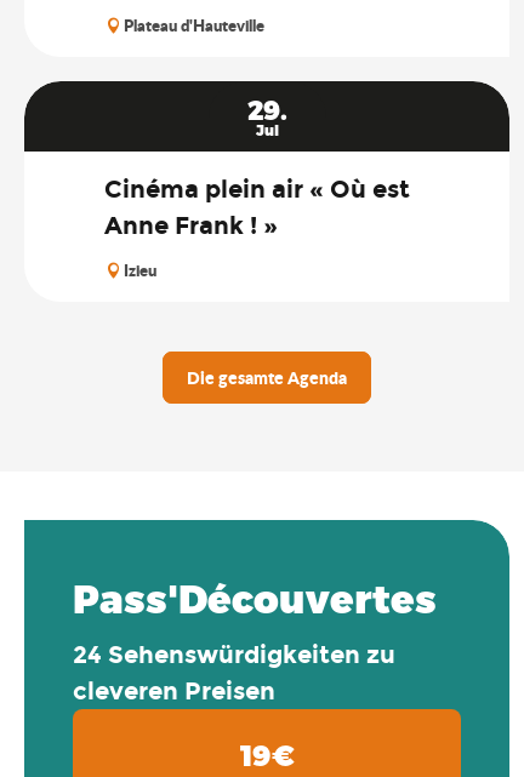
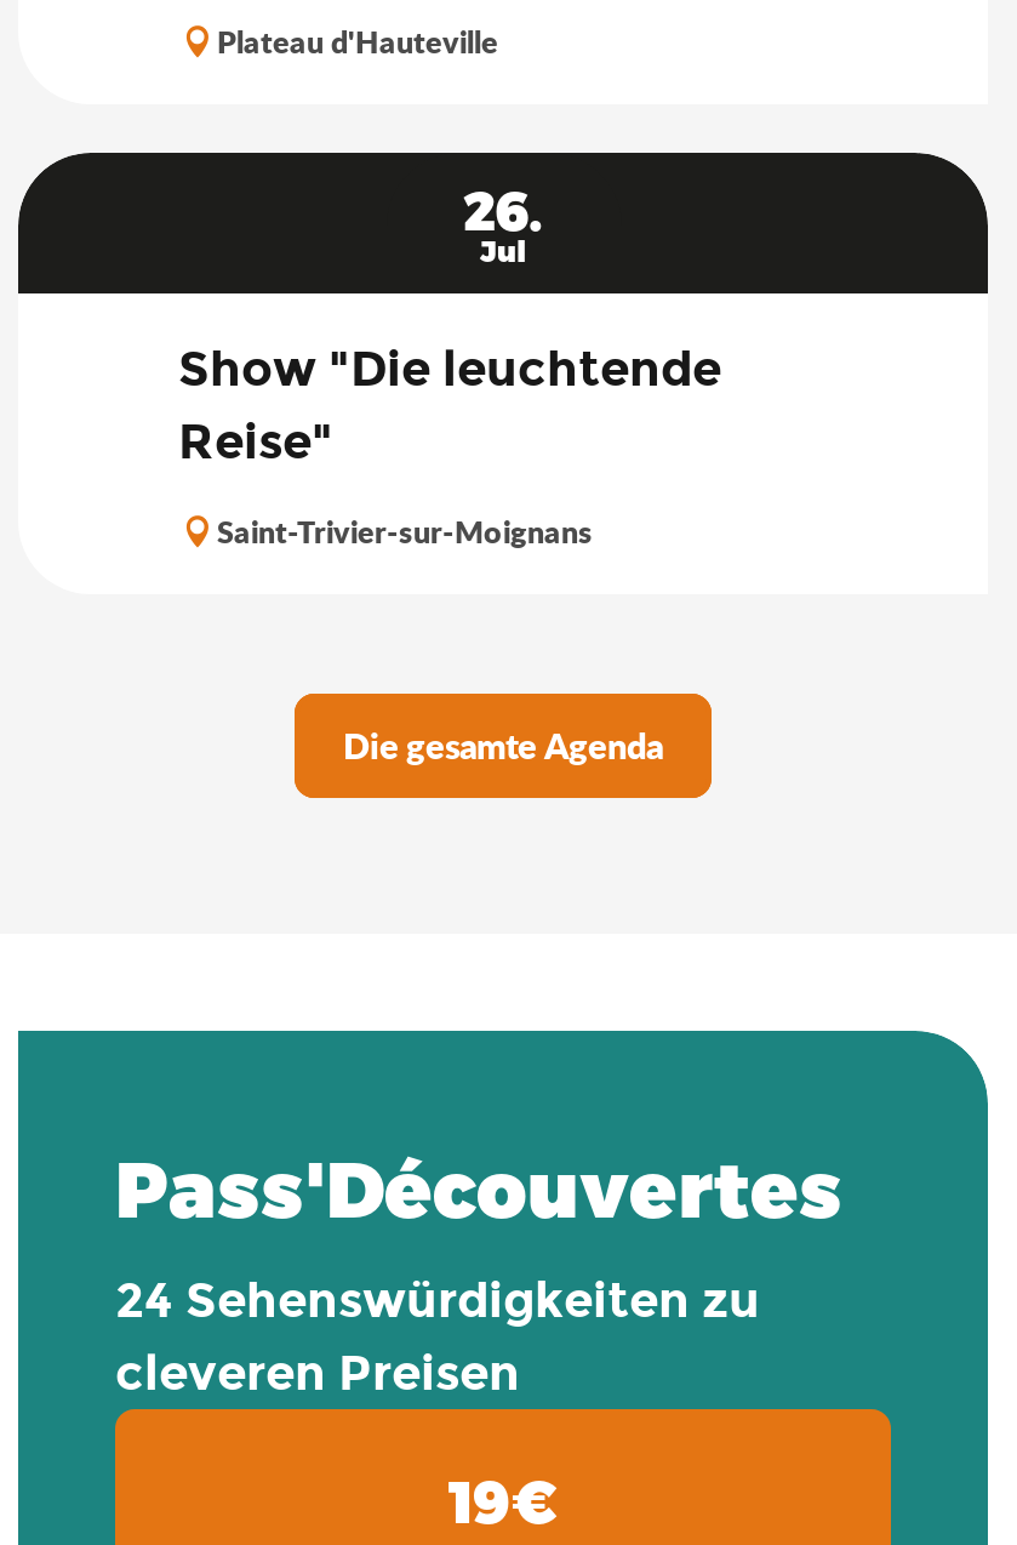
- 29.
+ 26.

- Cinéma plein air « Où est
- Anne Frank ! »
+ Show "Die leuchtende
+ Reise"

- Izieu
+ Saint-Trivier-sur-Moignans
